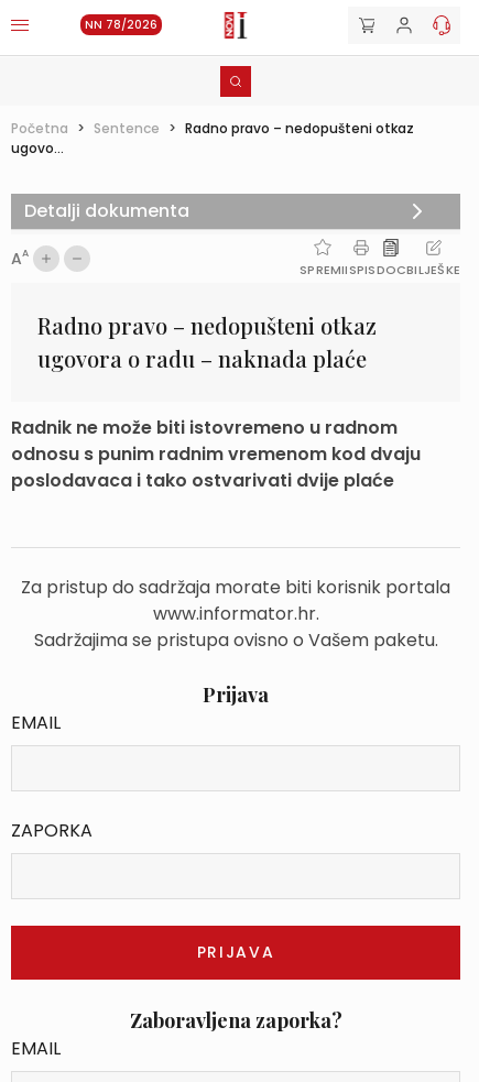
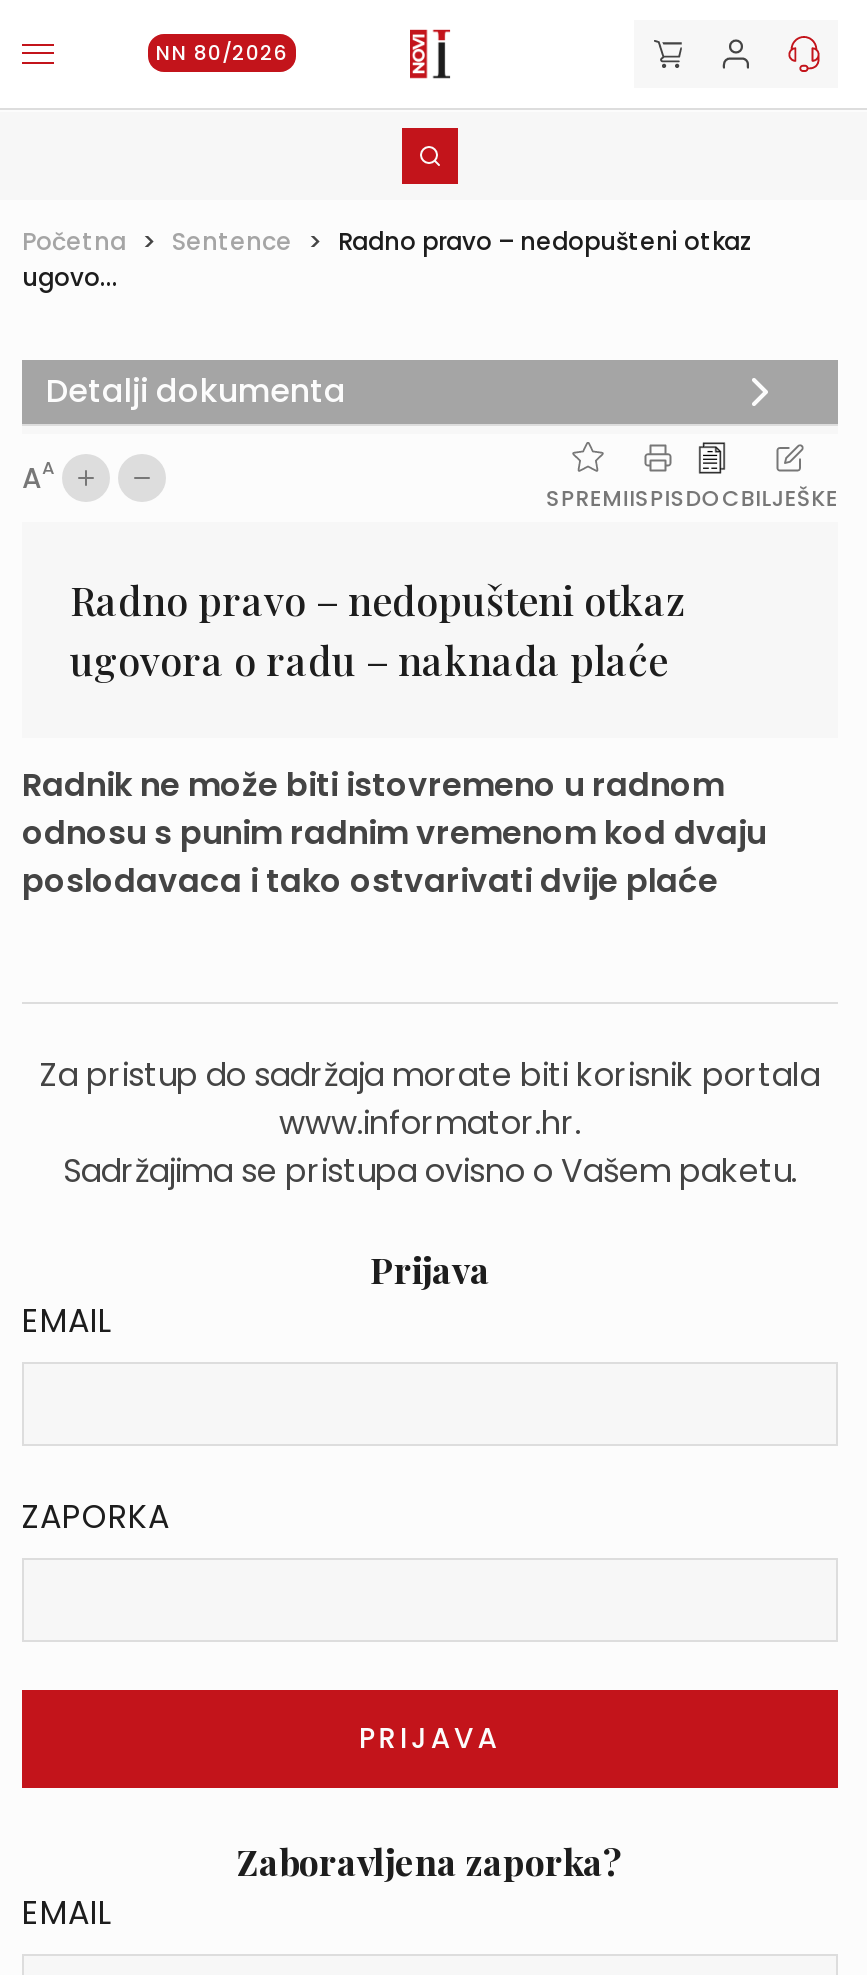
- NN 78/2026
+ NN 80/2026
